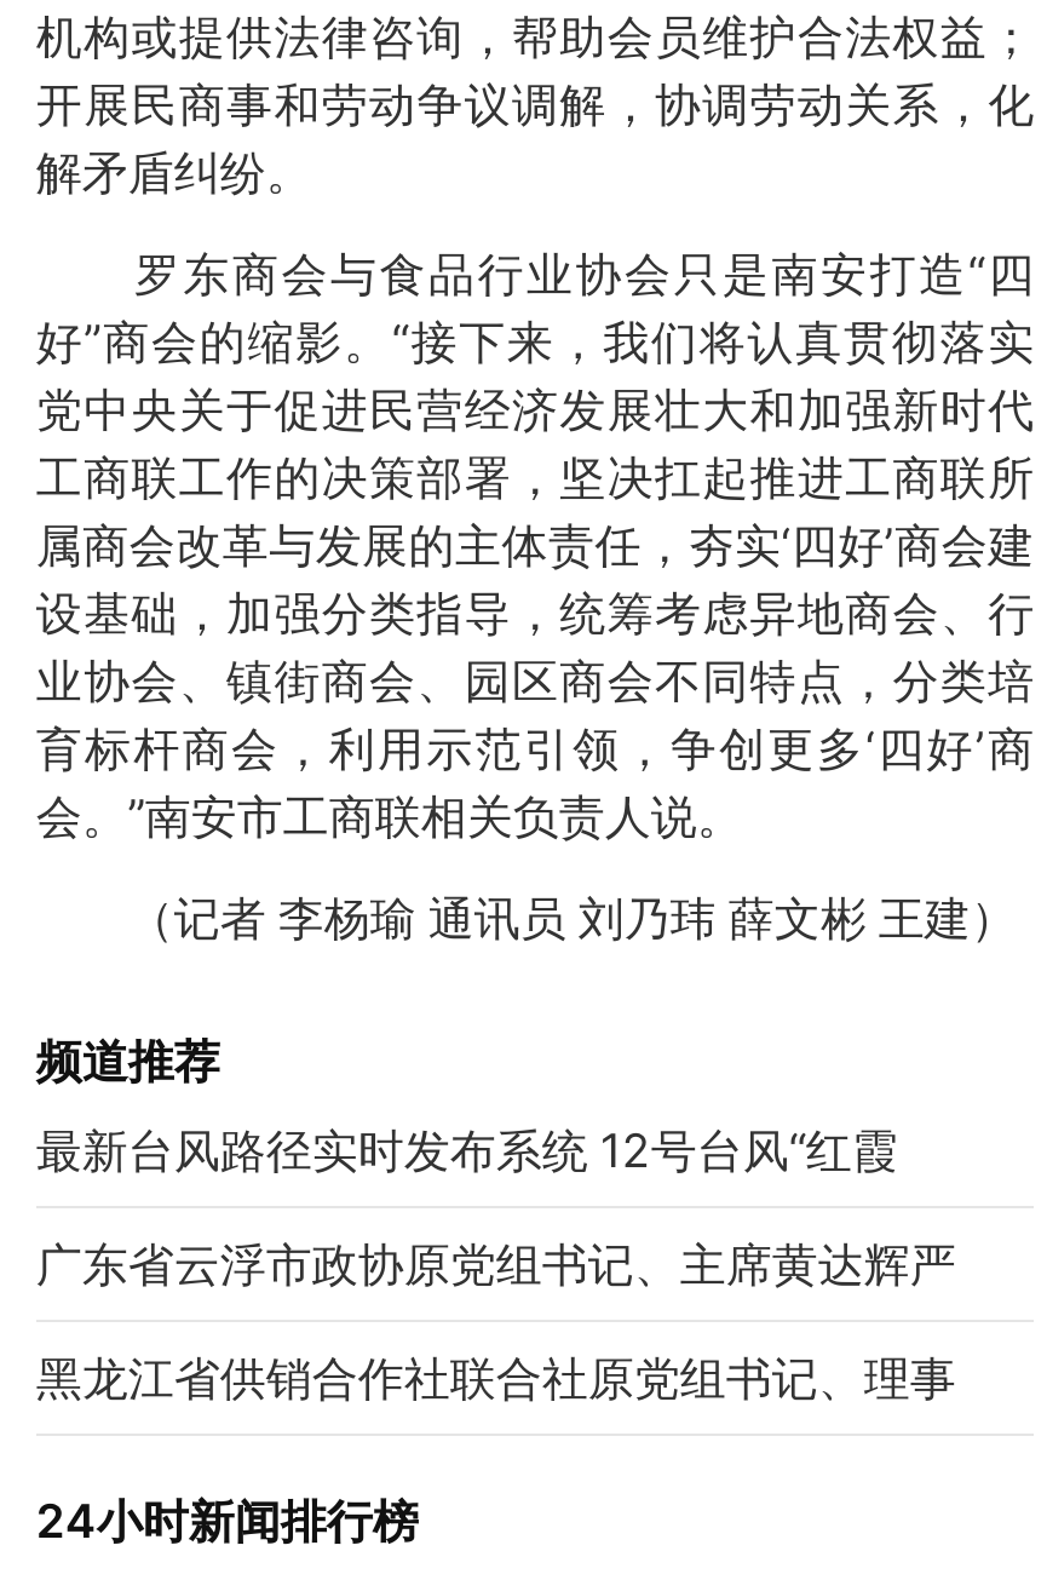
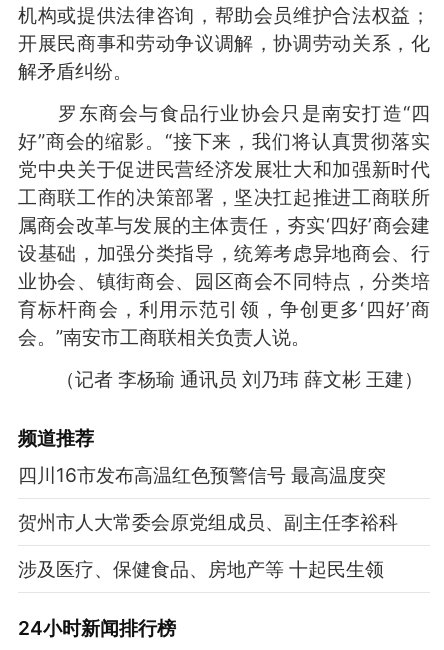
- 最新台风路径实时发布系统 12号台风“红霞
+ 四川16市发布高温红色预警信号 最高温度突

- 广东省云浮市政协原党组书记、主席黄达辉严
+ 贺州市人大常委会原党组成员、副主任李裕科

- 黑龙江省供销合作社联合社原党组书记、理事
+ 涉及医疗、保健食品、房地产等 十起民生领
